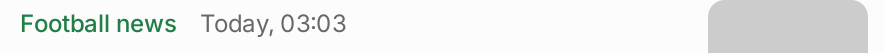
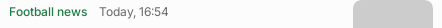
- Football news Today, 03:03
+ Football news Today, 16:54
